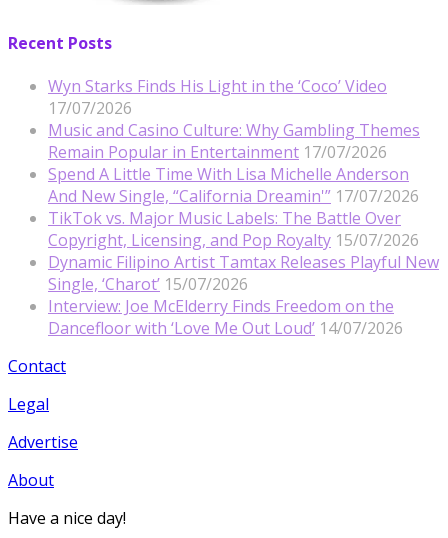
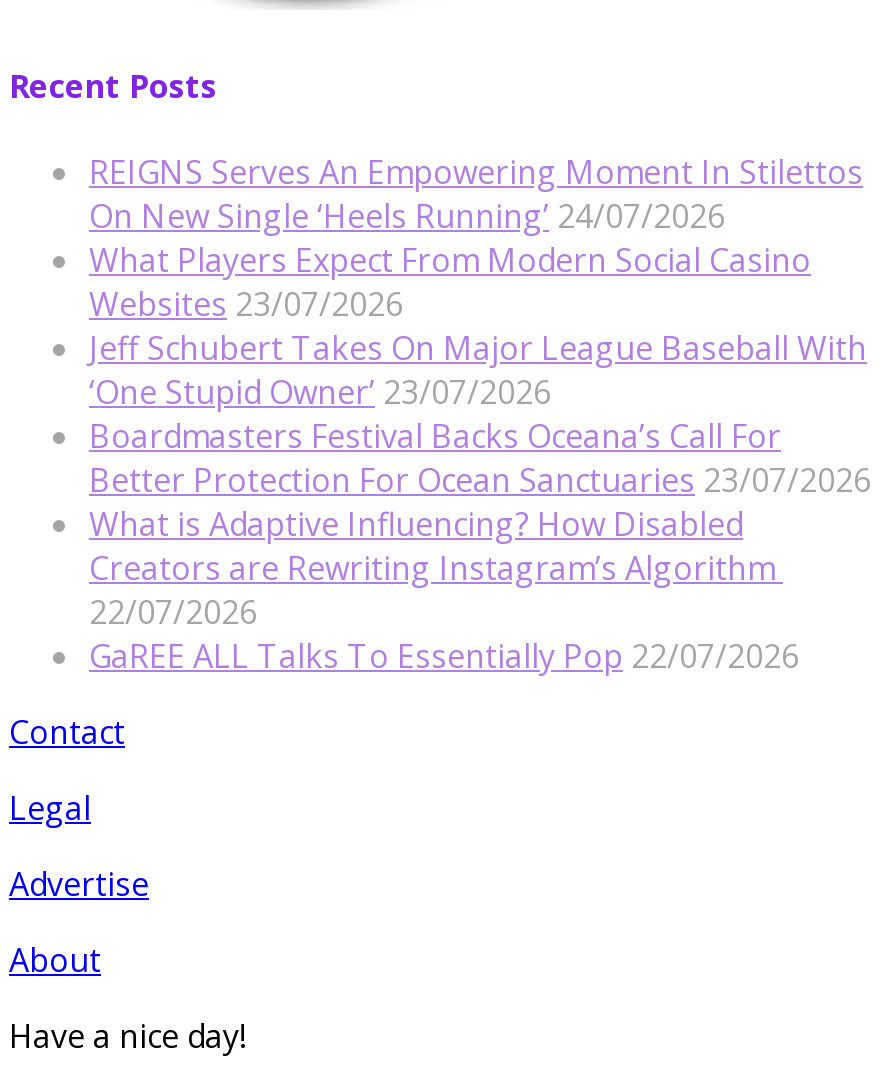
- Wyn Starks Finds His Light in the ‘Coco’ Video
- 17/07/2026
- Music and Casino Culture: Why Gambling Themes
- Remain Popular in Entertainment 17/07/2026
- Spend A Little Time With Lisa Michelle Anderson
- And New Single, “California Dreamin'” 17/07/2026
- TikTok vs. Major Music Labels: The Battle Over
- Copyright, Licensing, and Pop Royalty 15/07/2026
- Dynamic Filipino Artist Tamtax Releases Playful New
- Single, ‘Charot’ 15/07/2026
- Interview: Joe McElderry Finds Freedom on the
- Dancefloor with ‘Love Me Out Loud’ 14/07/2026
+ REIGNS Serves An Empowering Moment In Stilettos
+ On New Single ‘Heels Running’ 24/07/2026
+ What Players Expect From Modern Social Casino
+ Websites 23/07/2026
+ Jeff Schubert Takes On Major League Baseball With
+ ‘One Stupid Owner’ 23/07/2026
+ Boardmasters Festival Backs Oceana’s Call For
+ Better Protection For Ocean Sanctuaries 23/07/2026
+ What is Adaptive Influencing? How Disabled
+ Creators are Rewriting Instagram’s Algorithm
+ 22/07/2026
+ GaREE ALL Talks To Essentially Pop 22/07/2026
